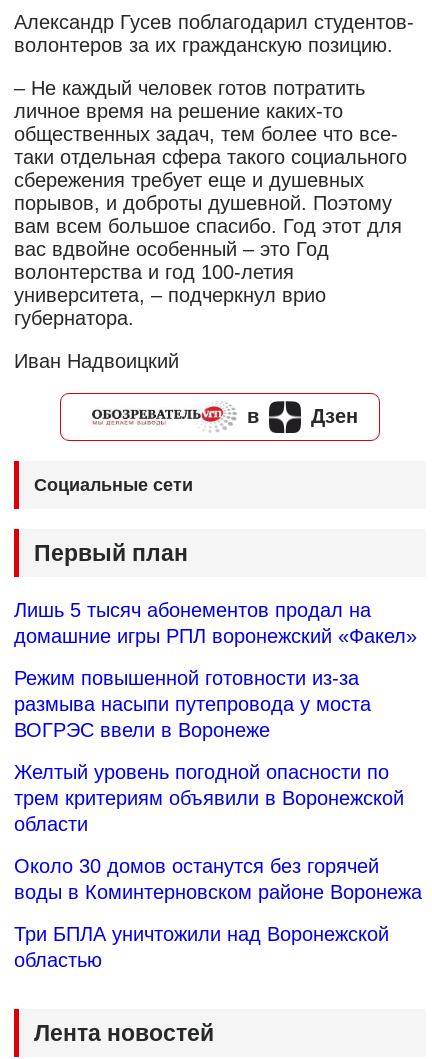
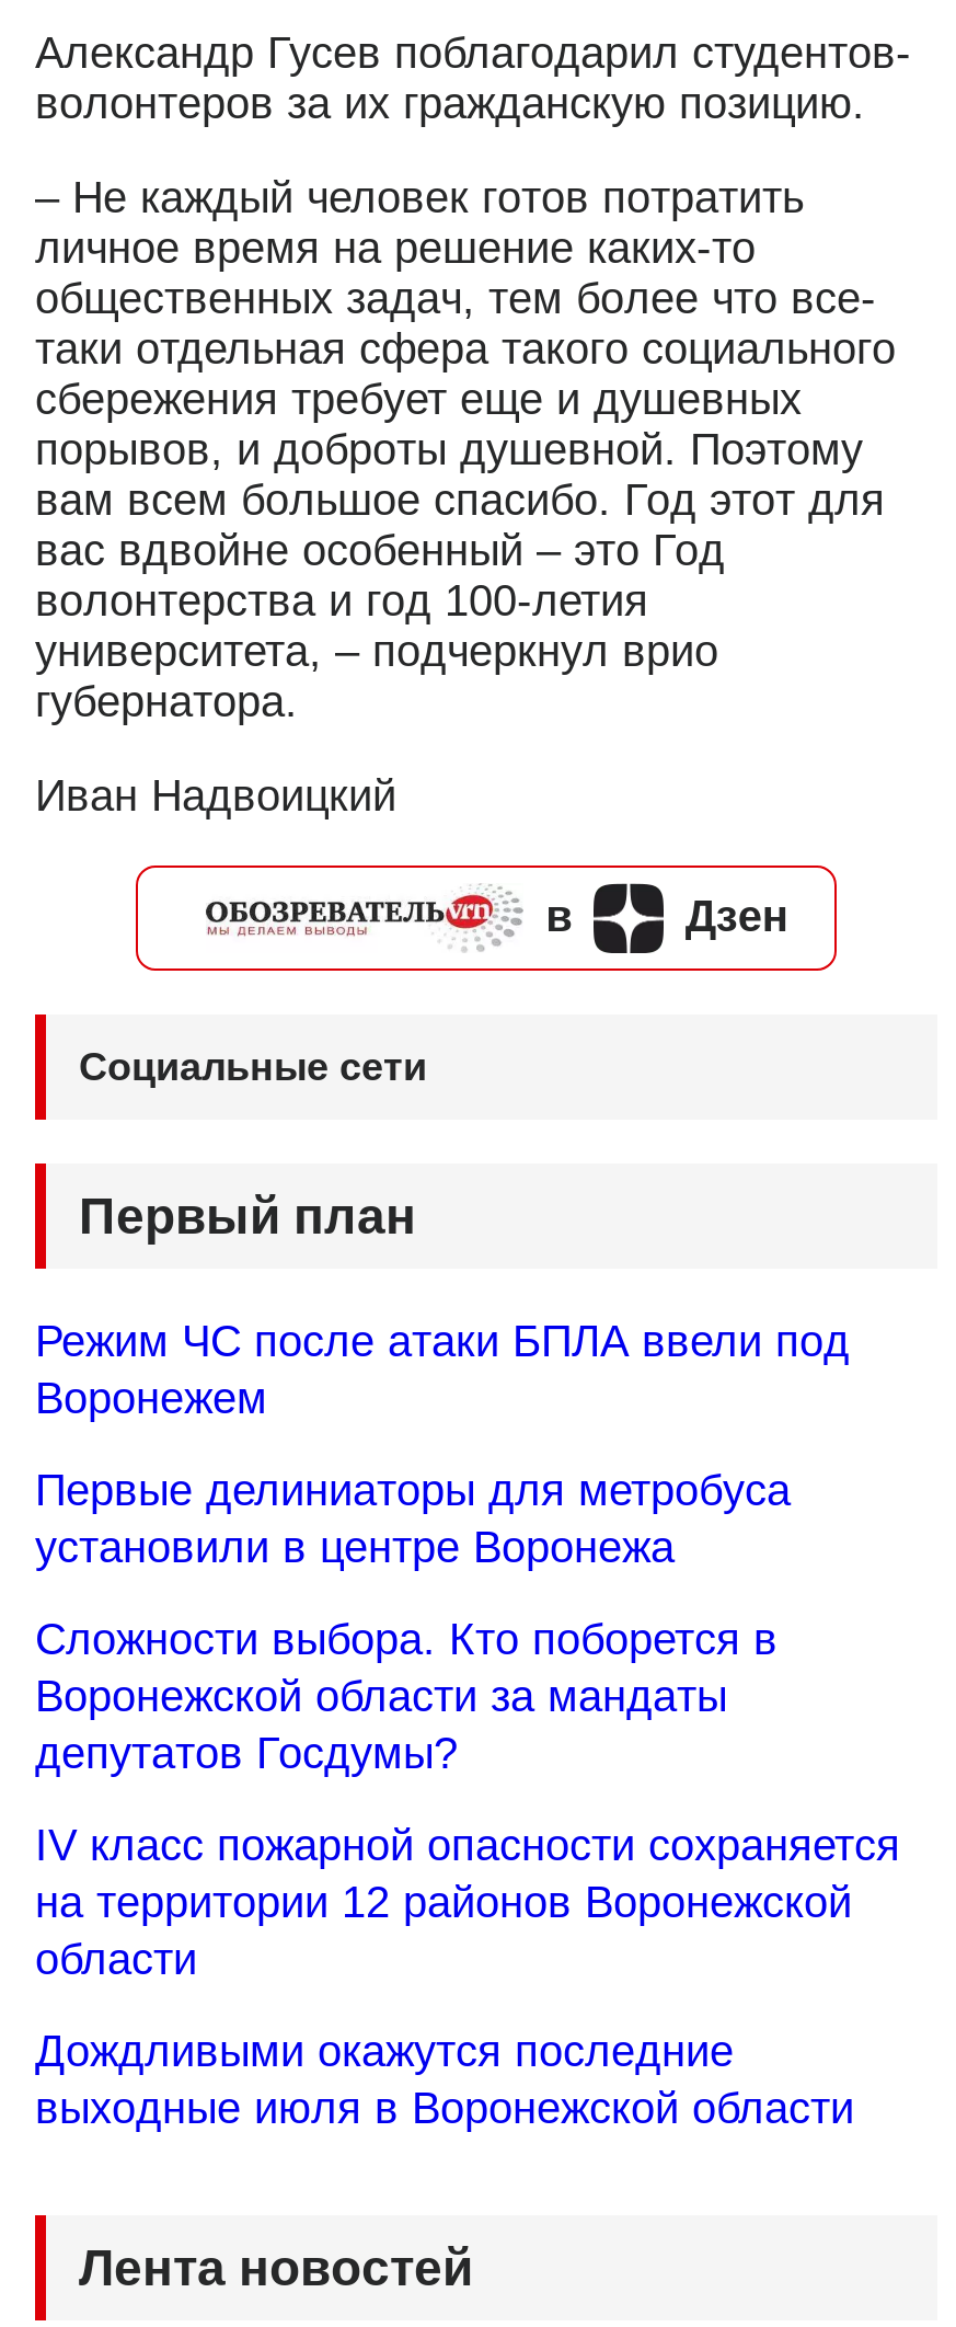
- Лишь 5 тысяч абонементов продал на
- домашние игры РПЛ воронежский «Факел»
- Режим повышенной готовности из-за
- размыва насыпи путепровода у моста
- ВОГРЭС ввели в Воронеже
- Желтый уровень погодной опасности по
- трем критериям объявили в Воронежской
+ Режим ЧС после атаки БПЛА ввели под
+ Воронежем
+ Первые делиниаторы для метробуса
+ установили в центре Воронежа
+ Сложности выбора. Кто поборется в
+ Воронежской области за мандаты
+ депутатов Госдумы?
+ IV класс пожарной опасности сохраняется
+ на территории 12 районов Воронежской

moved down: области

- Около 30 домов останутся без горячей
- воды в Коминтерновском районе Воронежа
- Три БПЛА уничтожили над Воронежской
- областью
+ Дождливыми окажутся последние
+ выходные июля в Воронежской области
